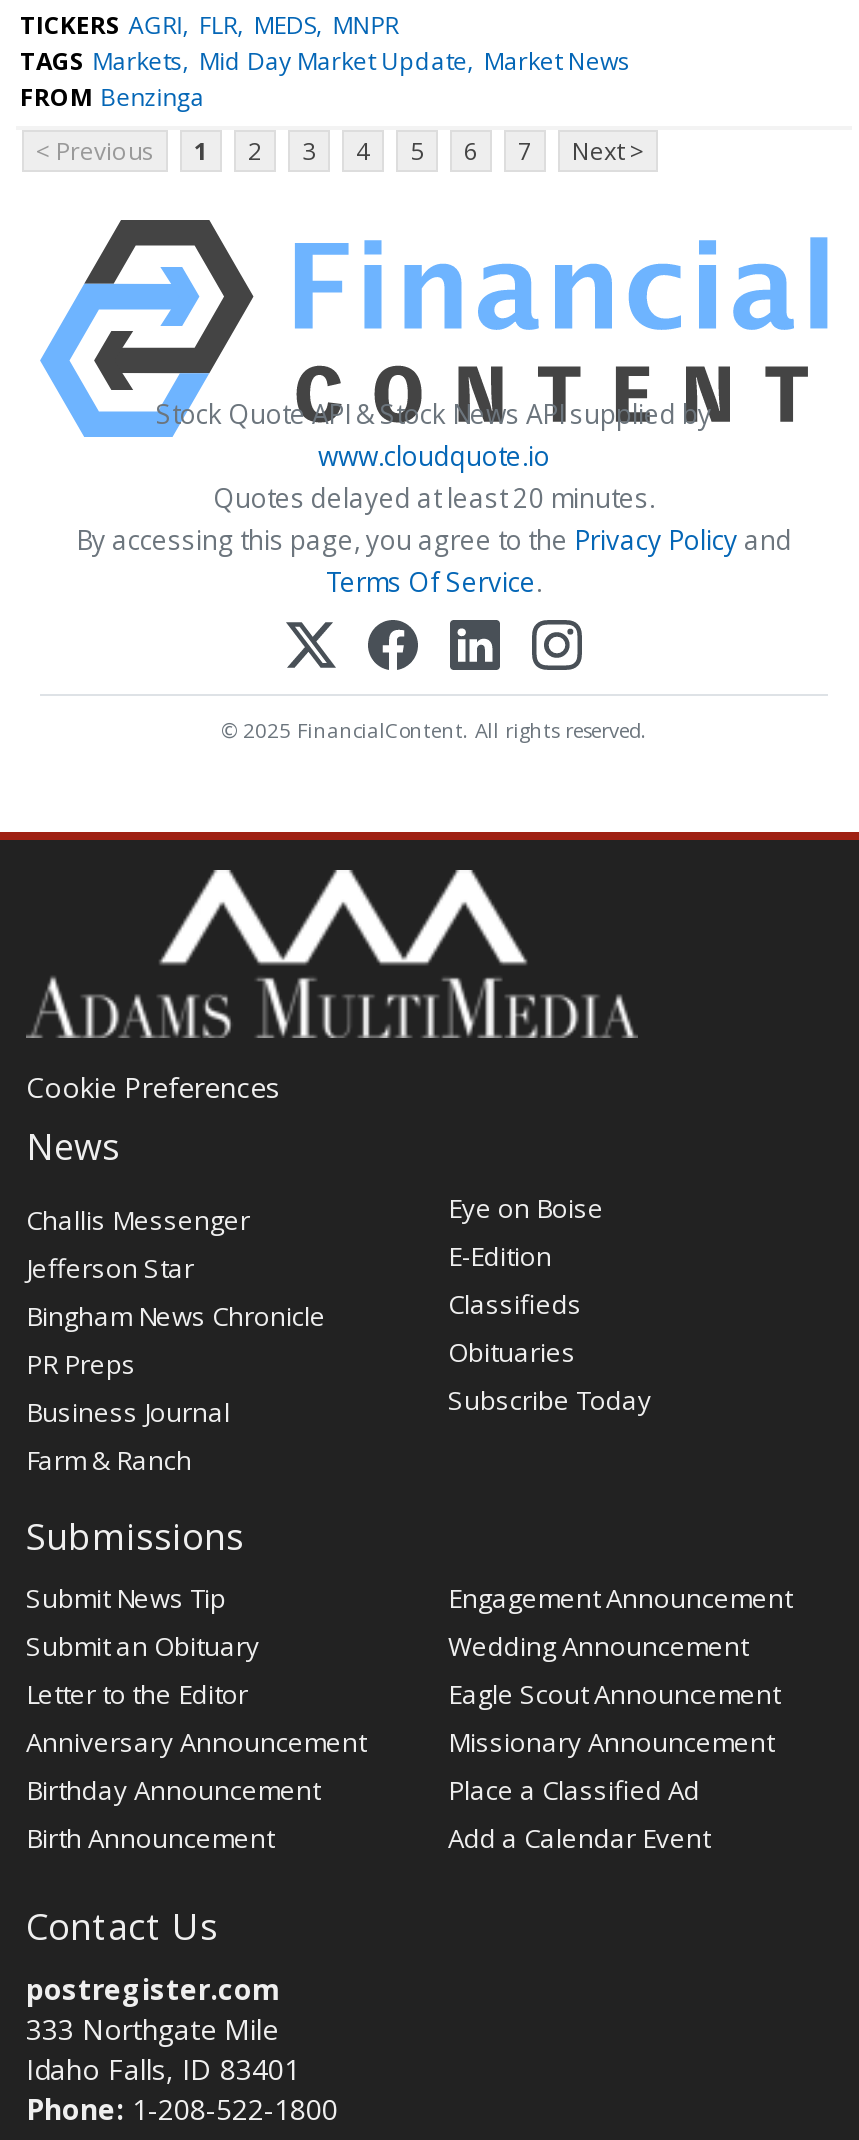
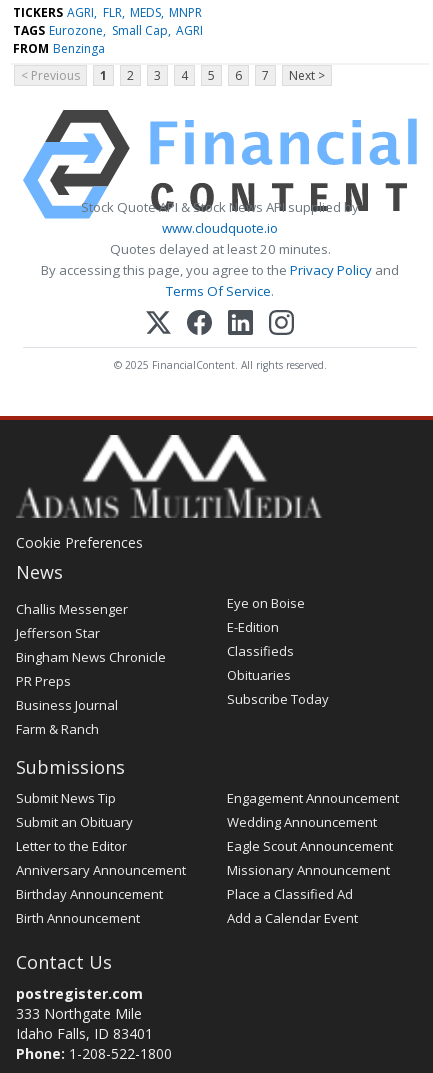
- TAGS Markets Mid Day Market Update Market News
+ TAGS Eurozone Small Cap AGRI
